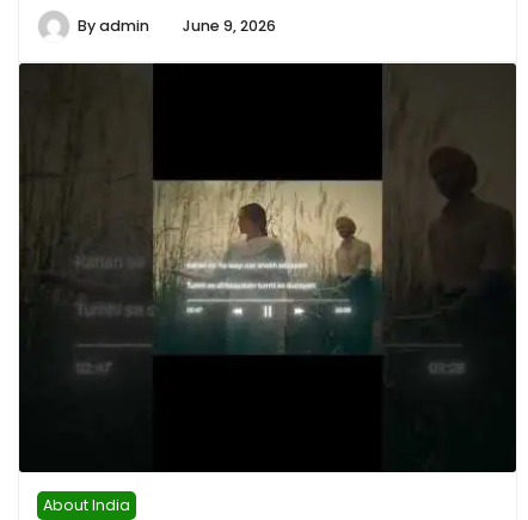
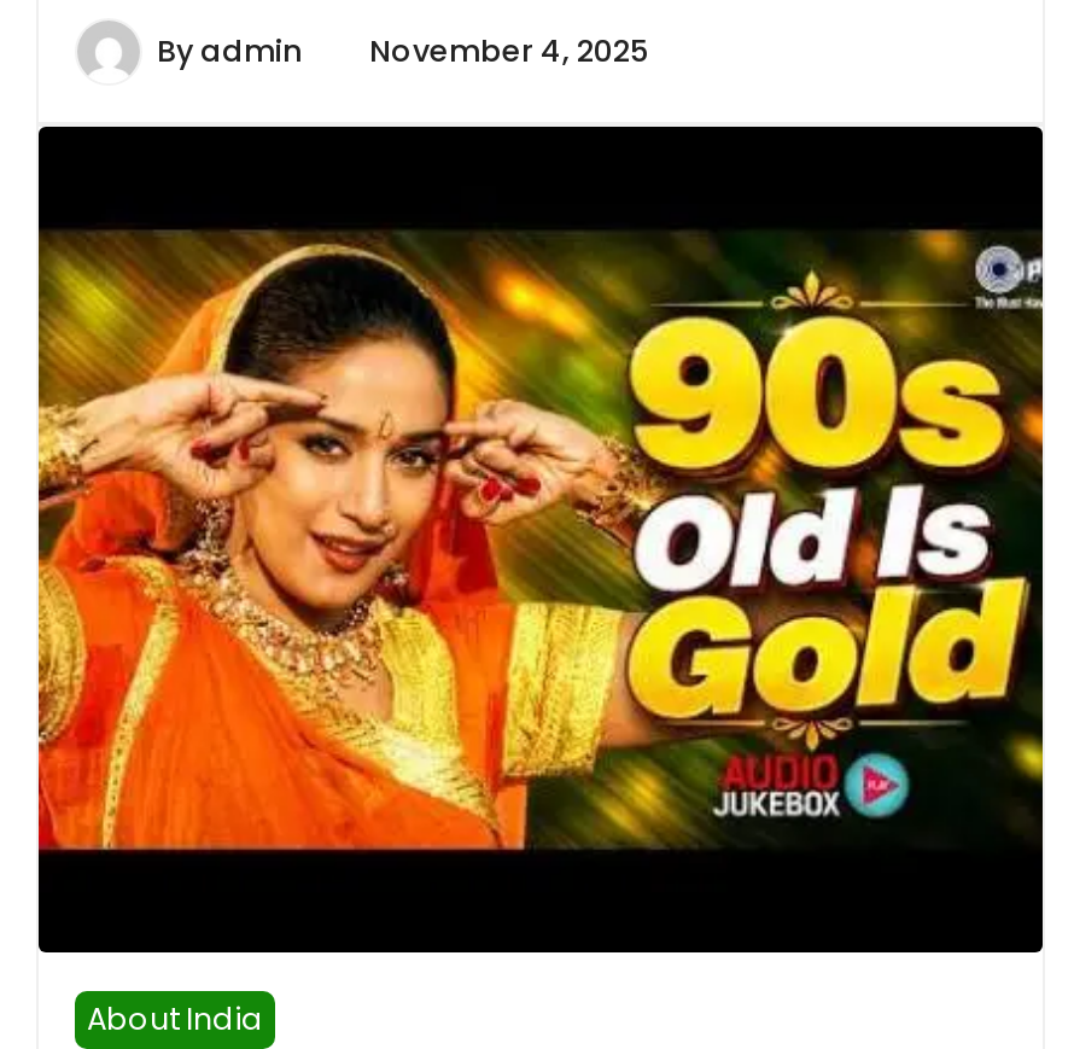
- By admin June 9, 2026
+ By admin November 4, 2025

- [image]
+ [image]
